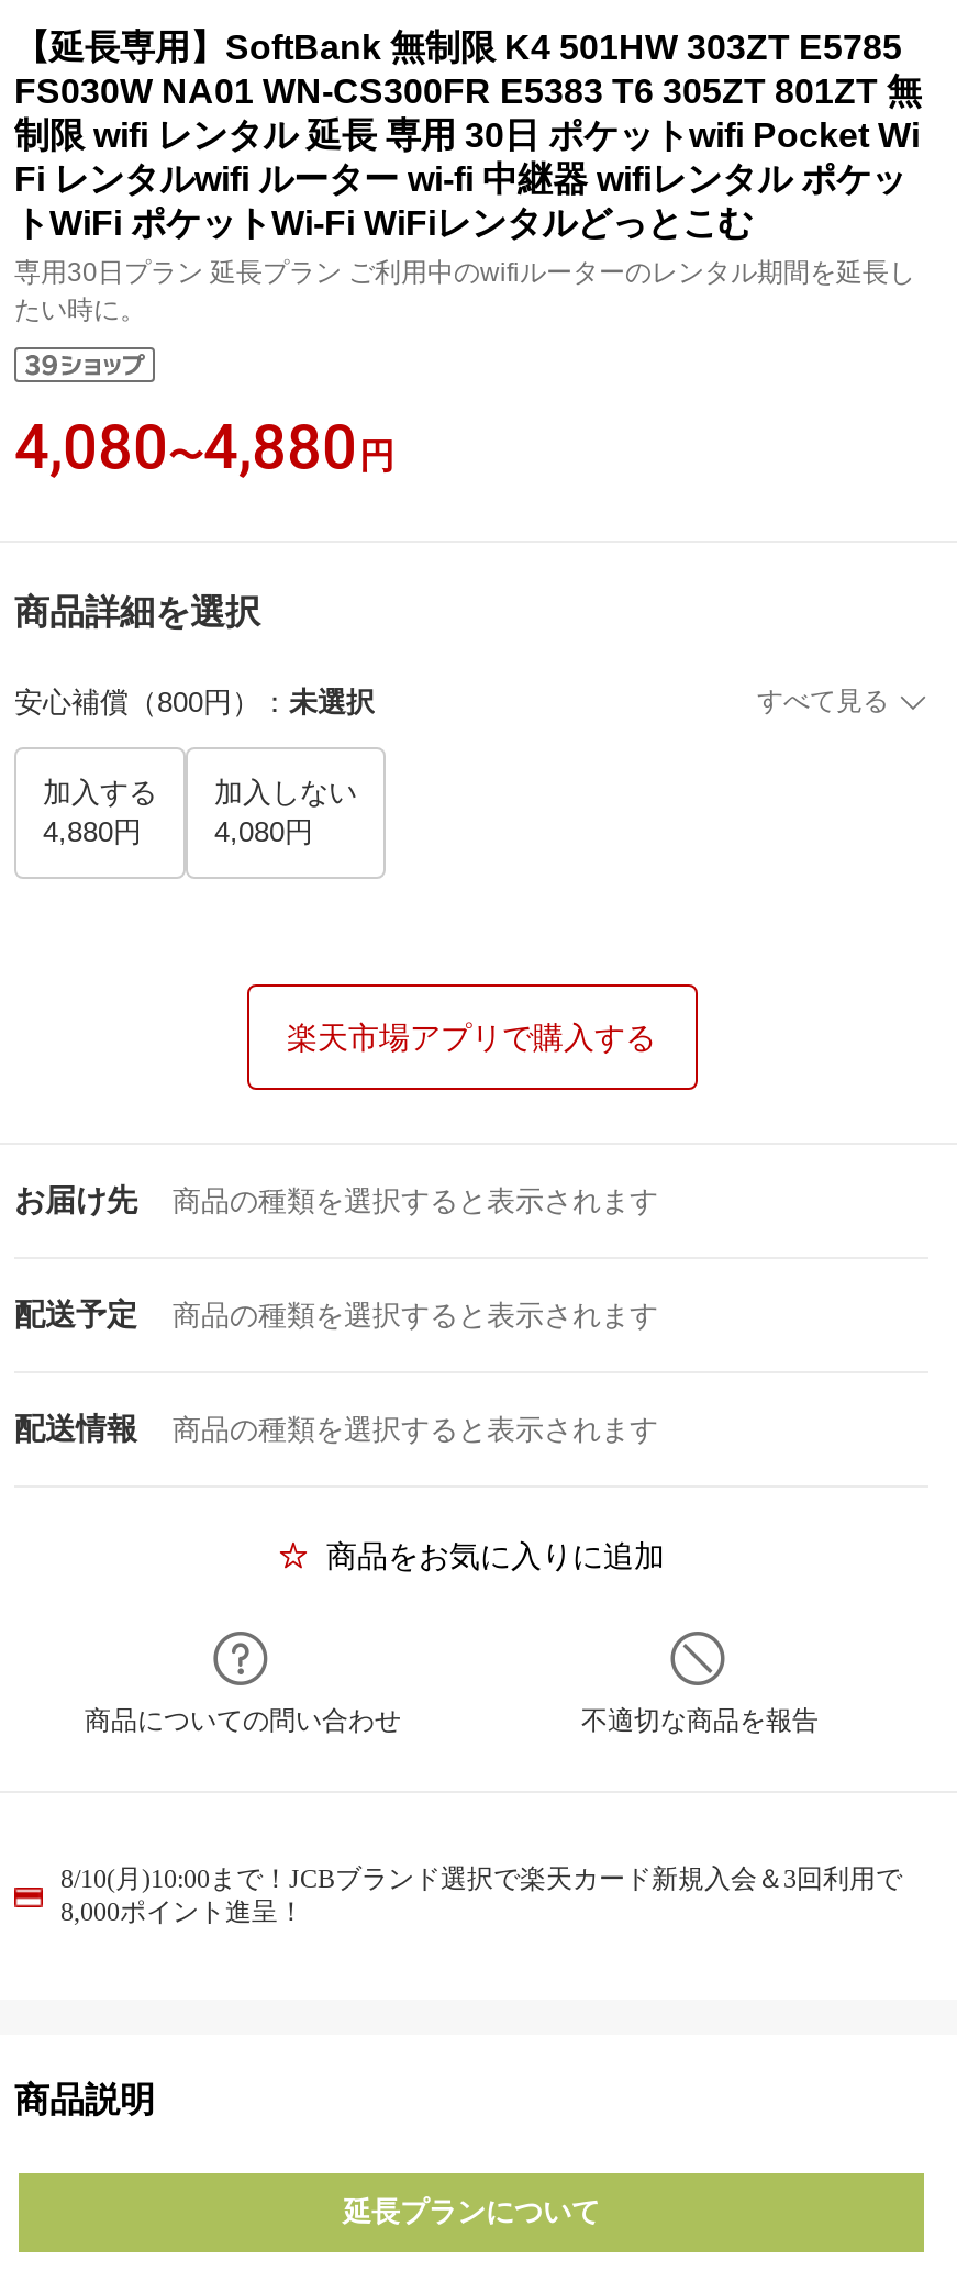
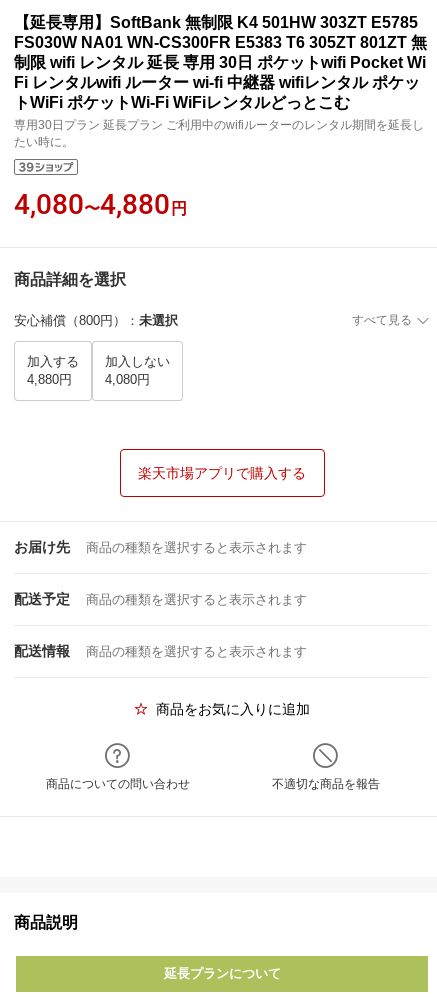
- 8/10(月)10:00まで！JCBブランド選択で楽天カード新規入会＆3回利用で
- 8,000ポイント進呈！
